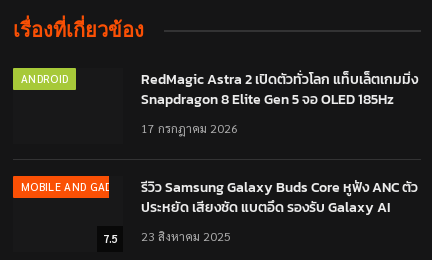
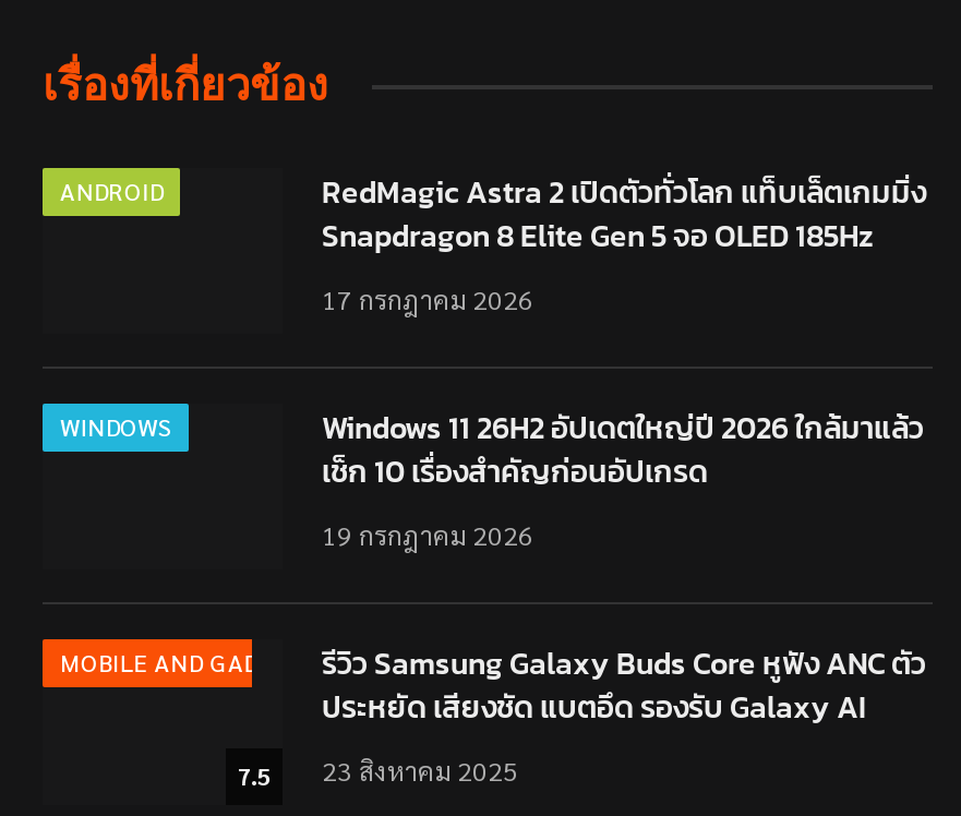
+ WINDOWS
+ Windows 11 26H2 อัปเดตใหญ่ปี 2026 ใกล้มาแล้ว
+ เช็ก 10 เรื่องสำคัญก่อนอัปเกรด
+ 19 กรกฎาคม 2026
